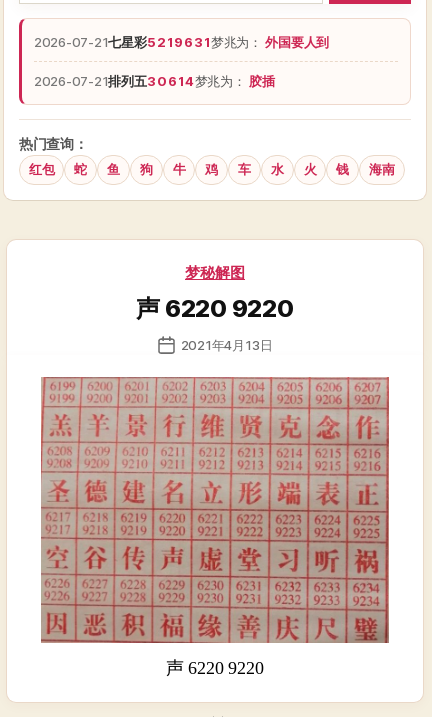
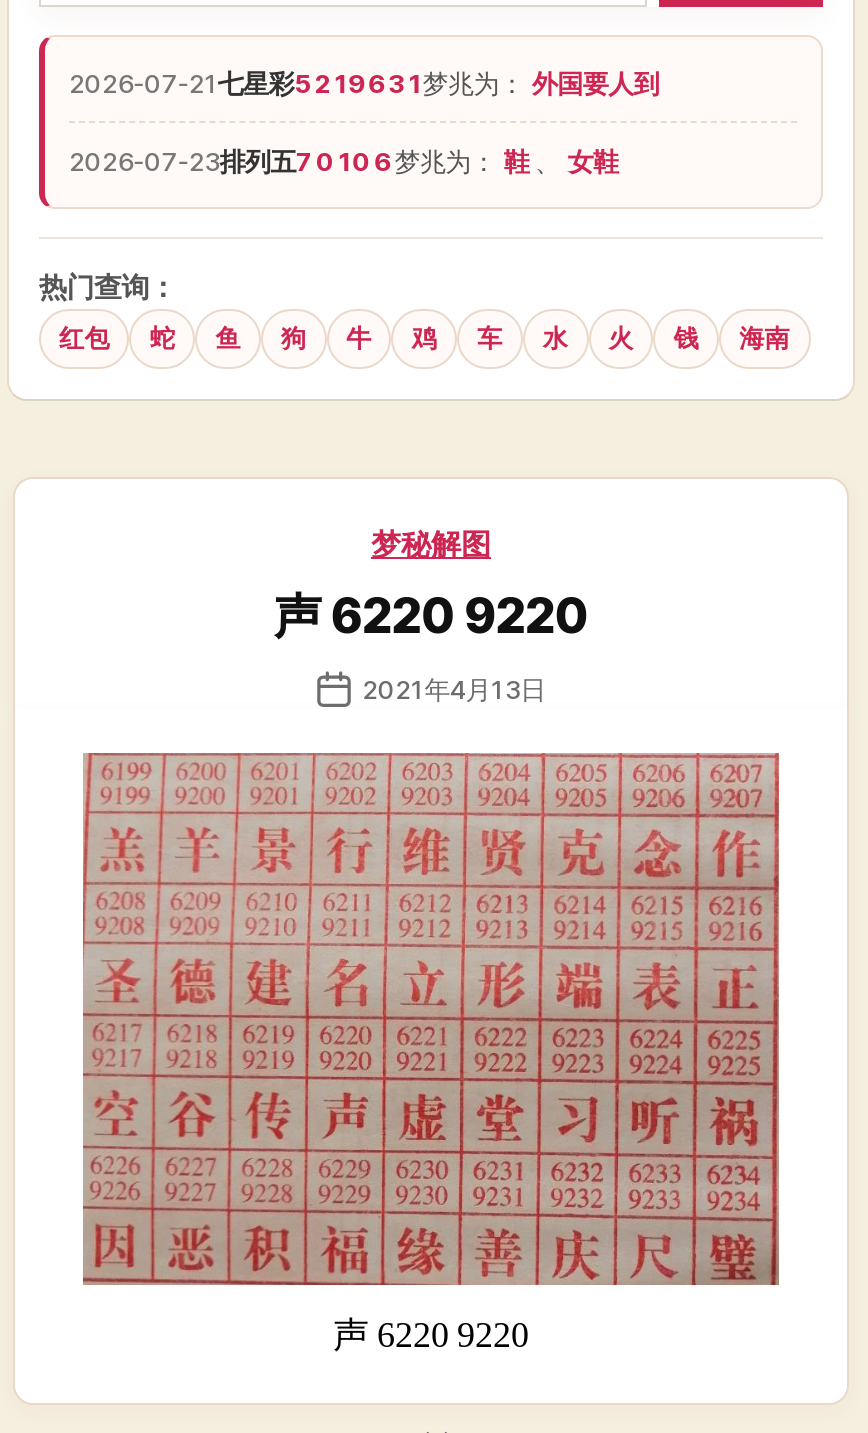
- 2026-07-21排列五30614梦兆为：胶插
+ 2026-07-23排列五70106梦兆为：鞋、 女鞋
